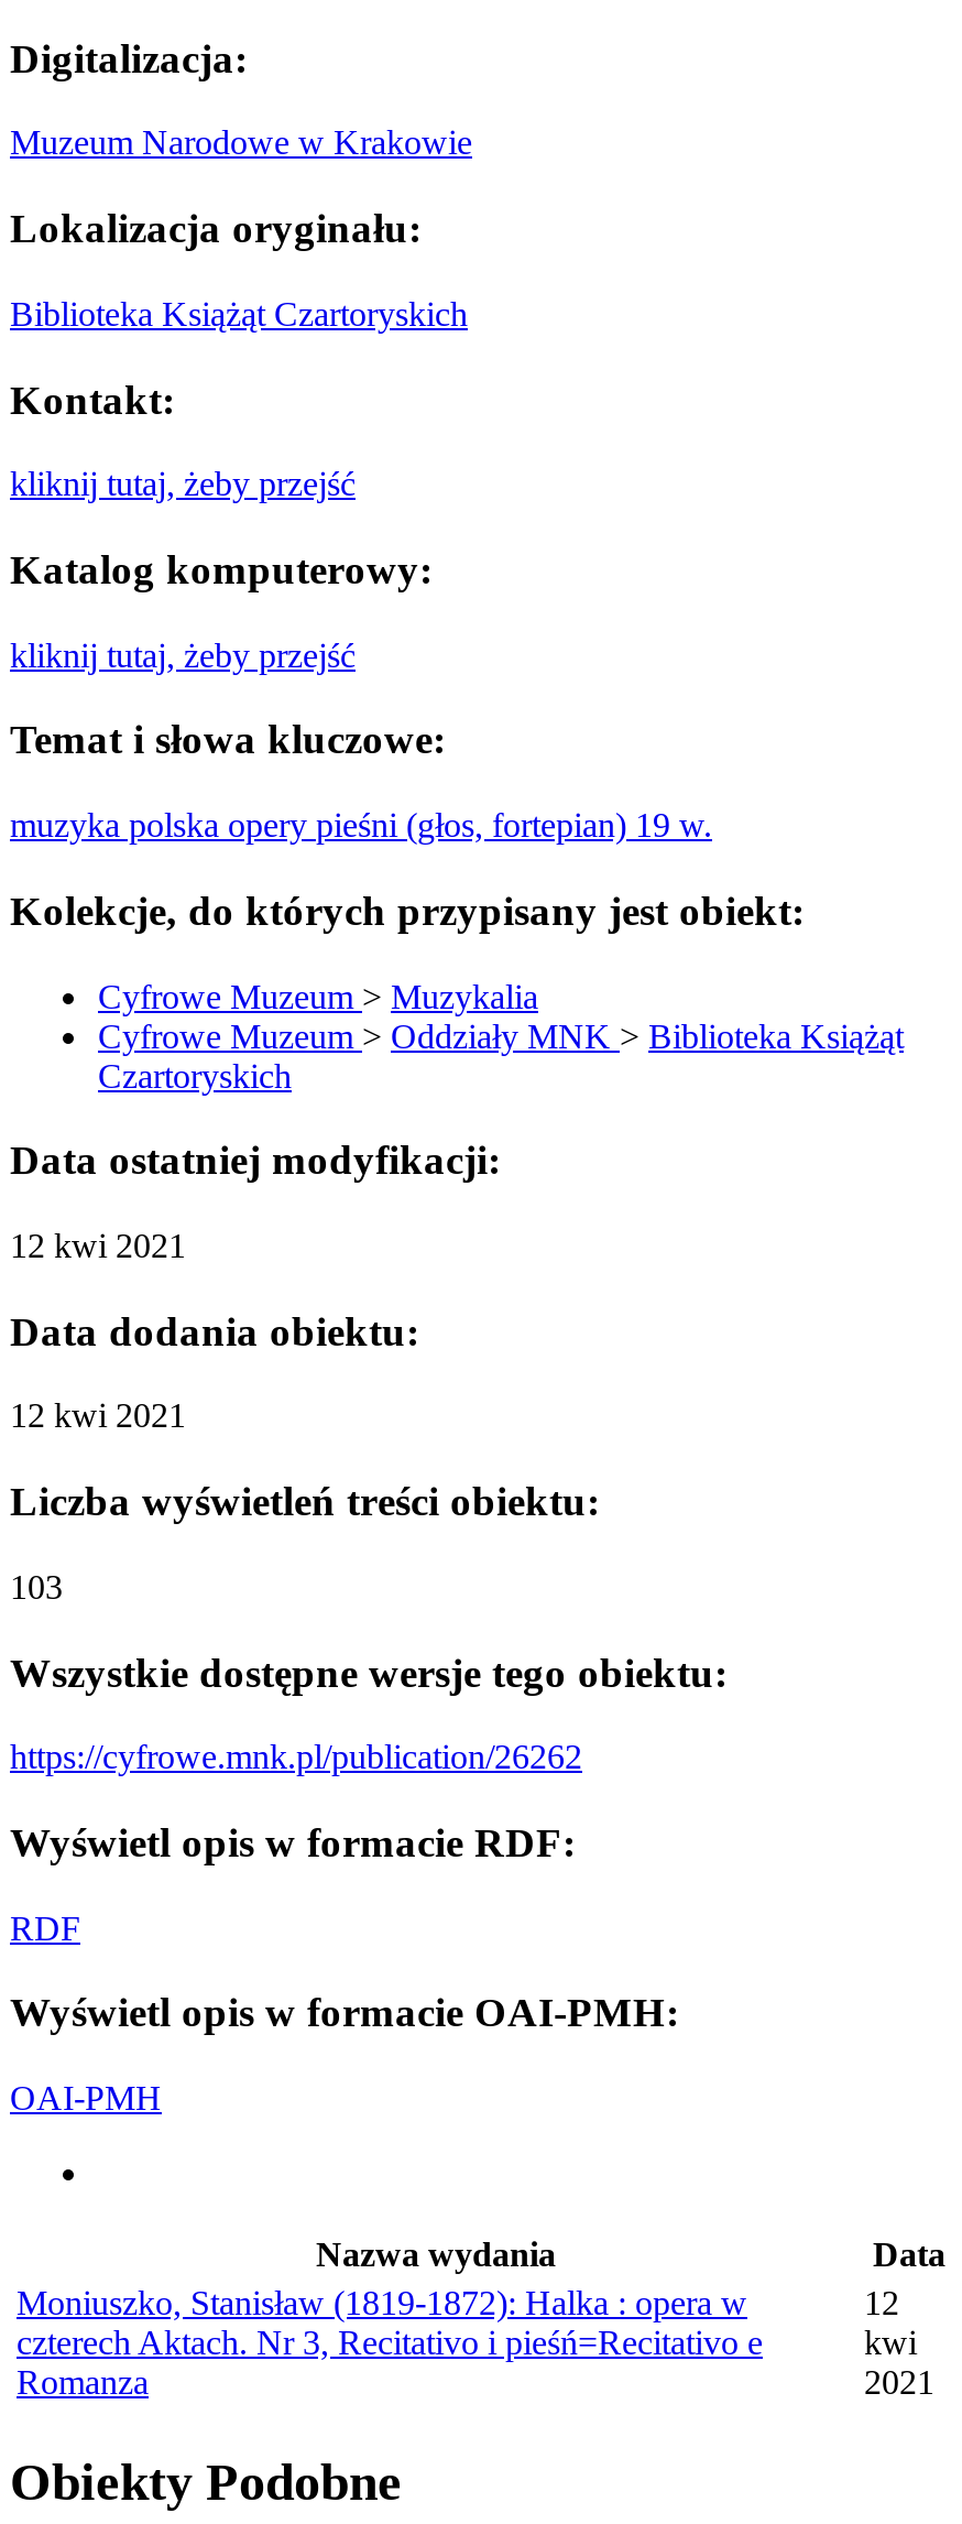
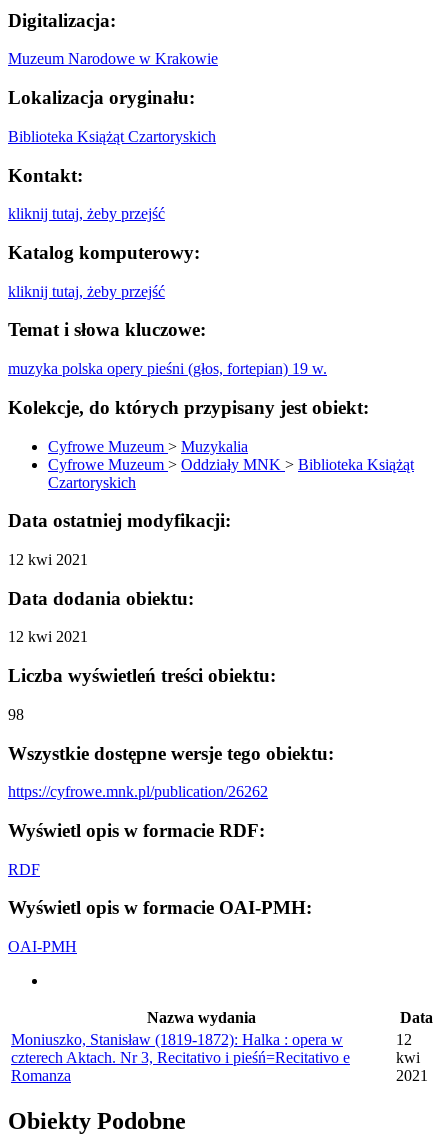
- 103
+ 98
